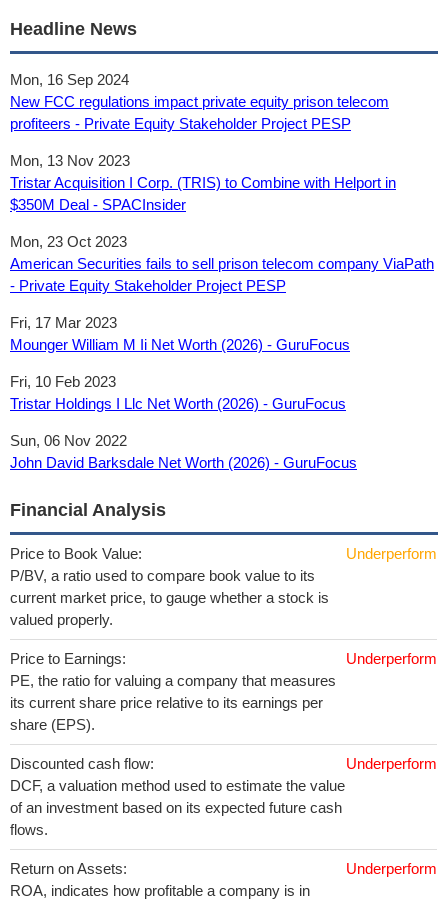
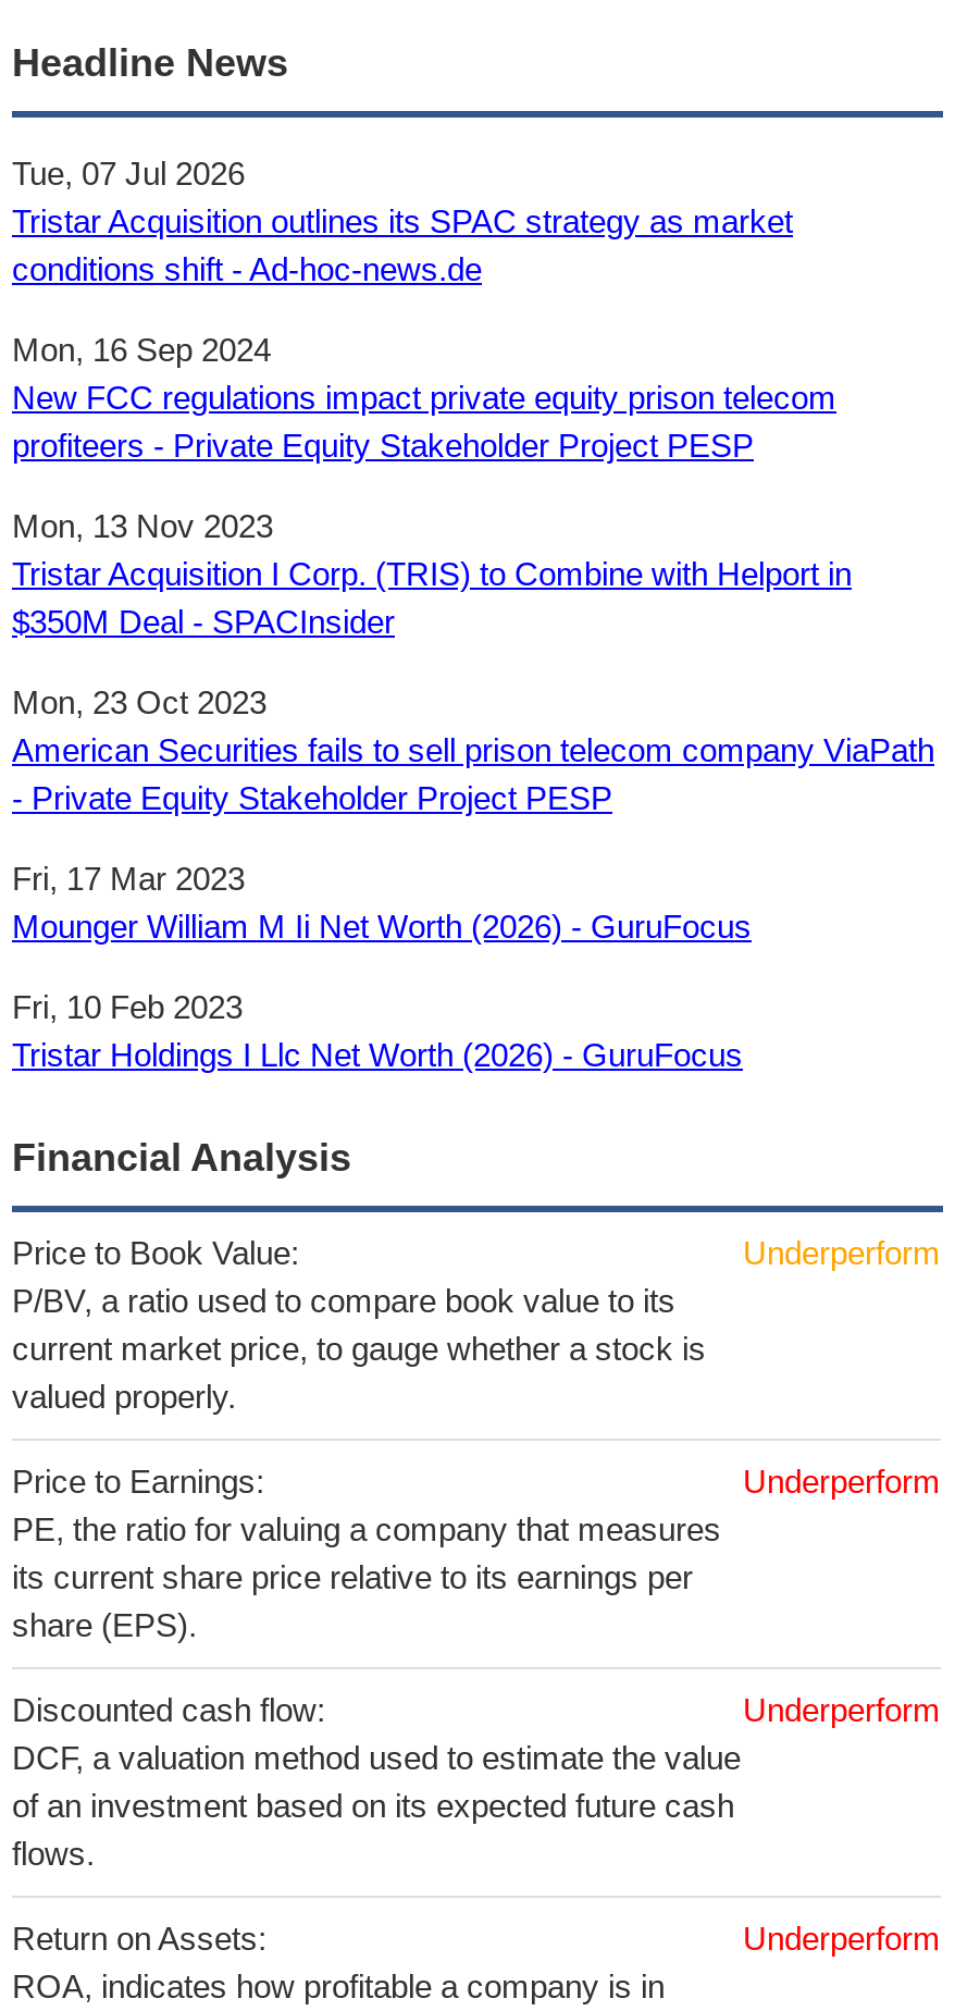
+ Tue, 07 Jul 2026
+ Tristar Acquisition outlines its SPAC strategy as market
+ conditions shift - Ad-hoc-news.de

moved down: Mon, 16 Sep 2024 | New FCC regulations impact private equity prison telecom | profiteers - Private Equity Stakeholder Project PESP | ... | Fri, 10 Feb 2023 | Tristar Holdings I Llc Net Worth (2026) - GuruFocus

- Sun, 06 Nov 2022
- John David Barksdale Net Worth (2026) - GuruFocus
